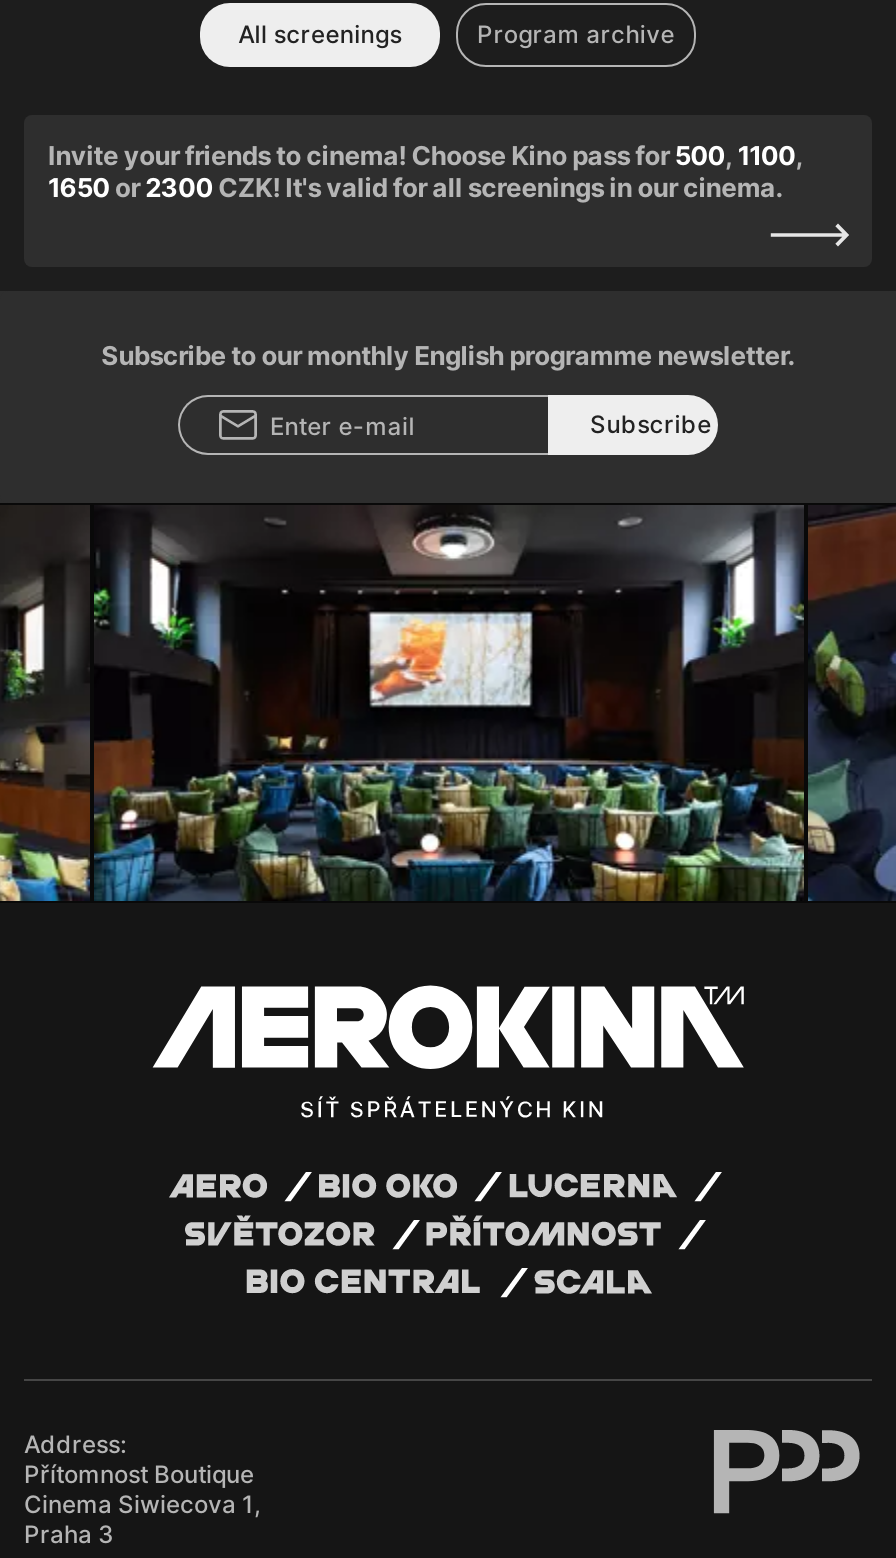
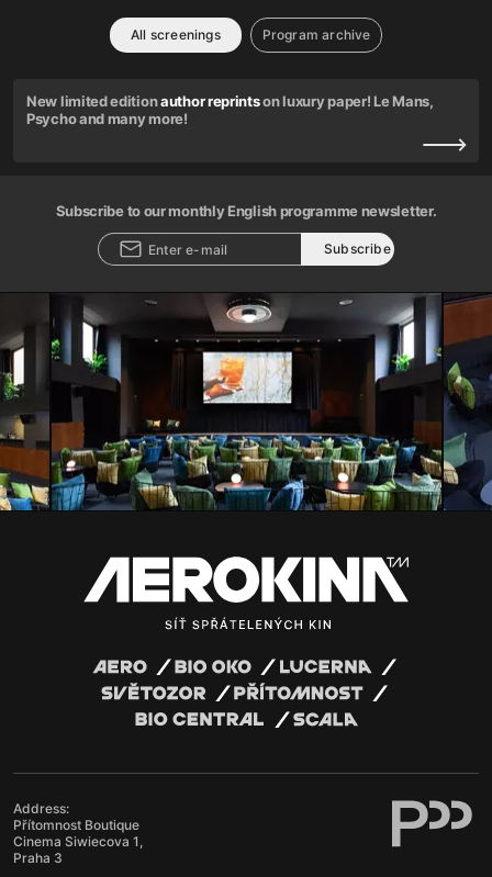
- Invite your friends to cinema! Choose Kino pass for 500, 1100,
- 1650 or 2300 CZK! It's valid for all screenings in our cinema.
+ New limited edition author reprints on luxury paper! Le Mans,
+ Psycho and many more!
